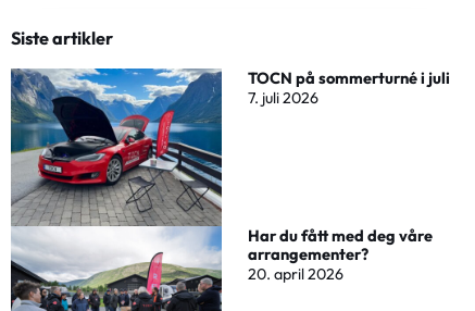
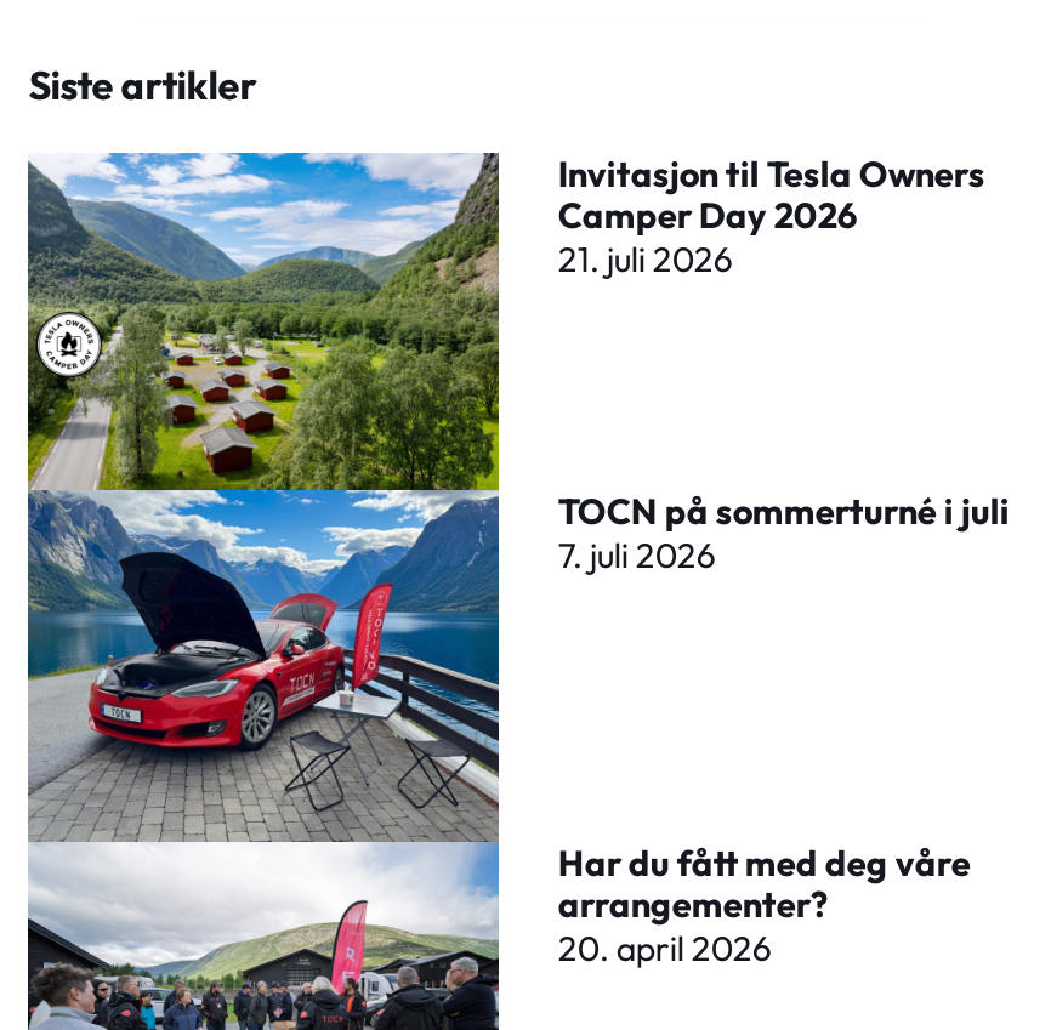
+ [image]
+ Invitasjon til Tesla Owners
+ Camper Day 2026
+ 21. juli 2026
